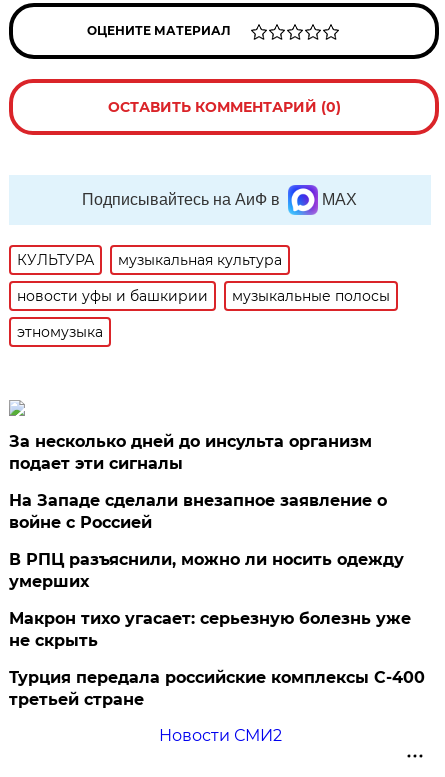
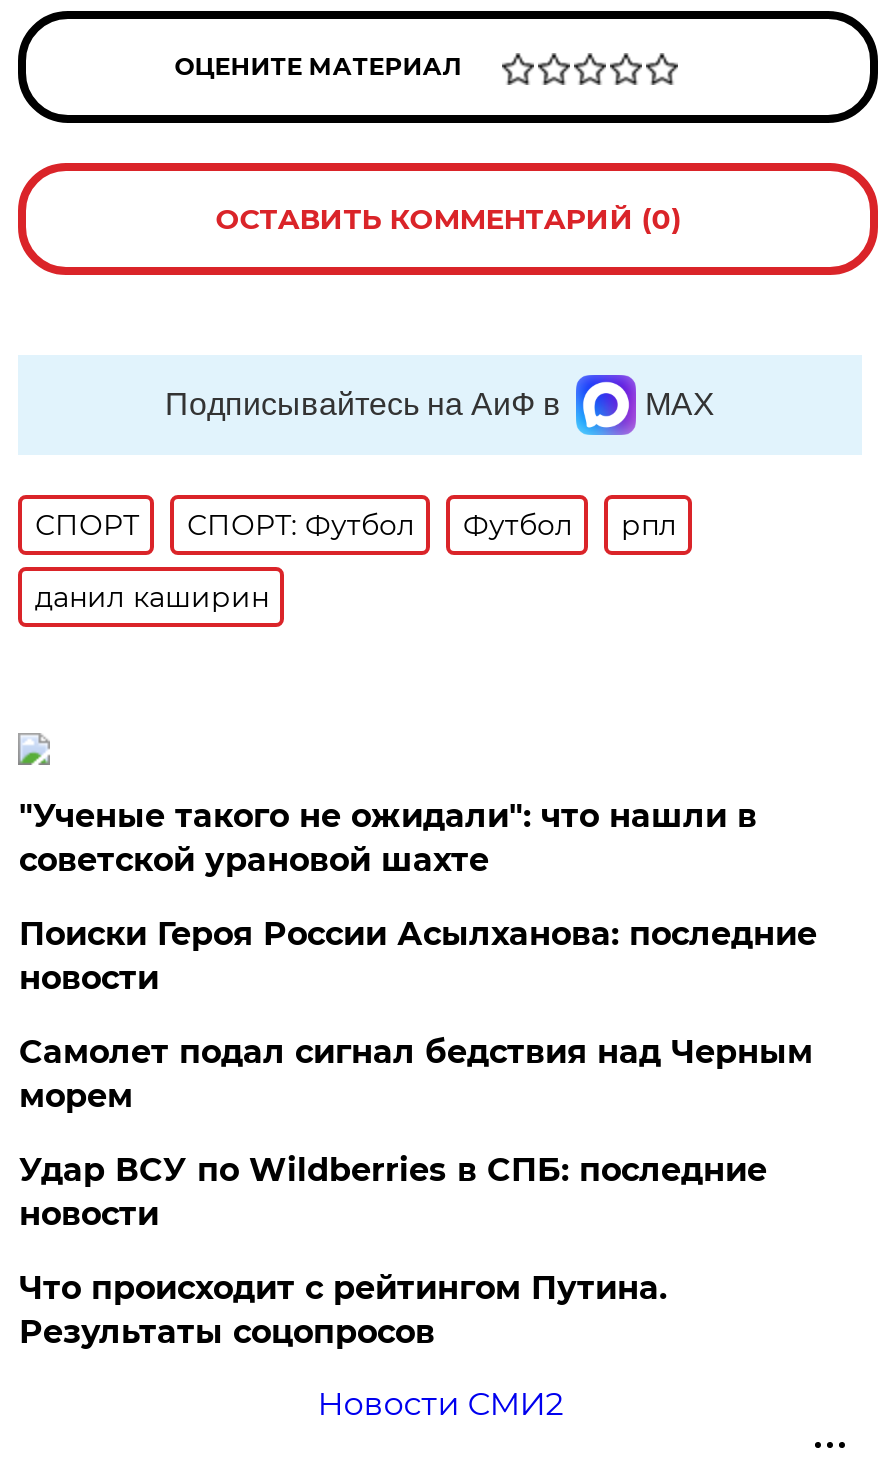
- КУЛЬТУРА
- музыкальная культура
- новости уфы и башкирии
- музыкальные полосы
- этномузыка
+ СПОРТ
+ СПОРТ: Футбол
+ Футбол
+ рпл
+ данил каширин

- За несколько дней до инсульта организм
- подает эти сигналы
- На Западе сделали внезапное заявление о
- войне с Россией
- В РПЦ разъяснили, можно ли носить одежду
- умерших
- Макрон тихо угасает: серьезную болезнь уже
- не скрыть
- Турция передала российские комплексы С-400
- третьей стране
+ "Ученые такого не ожидали": что нашли в
+ советской урановой шахте
+ Поиски Героя России Асылханова: последние
+ новости
+ Самолет подал сигнал бедствия над Черным
+ морем
+ Удар ВСУ по Wildberries в СПБ: последние
+ новости
+ Что происходит с рейтингом Путина.
+ Результаты соцопросов
